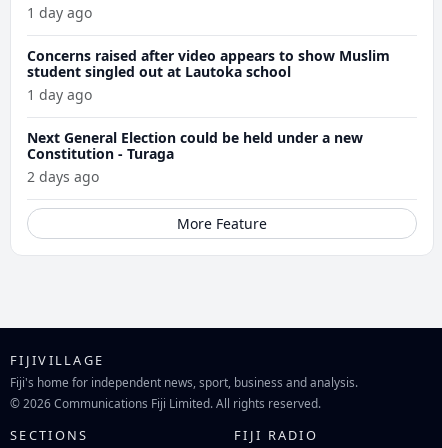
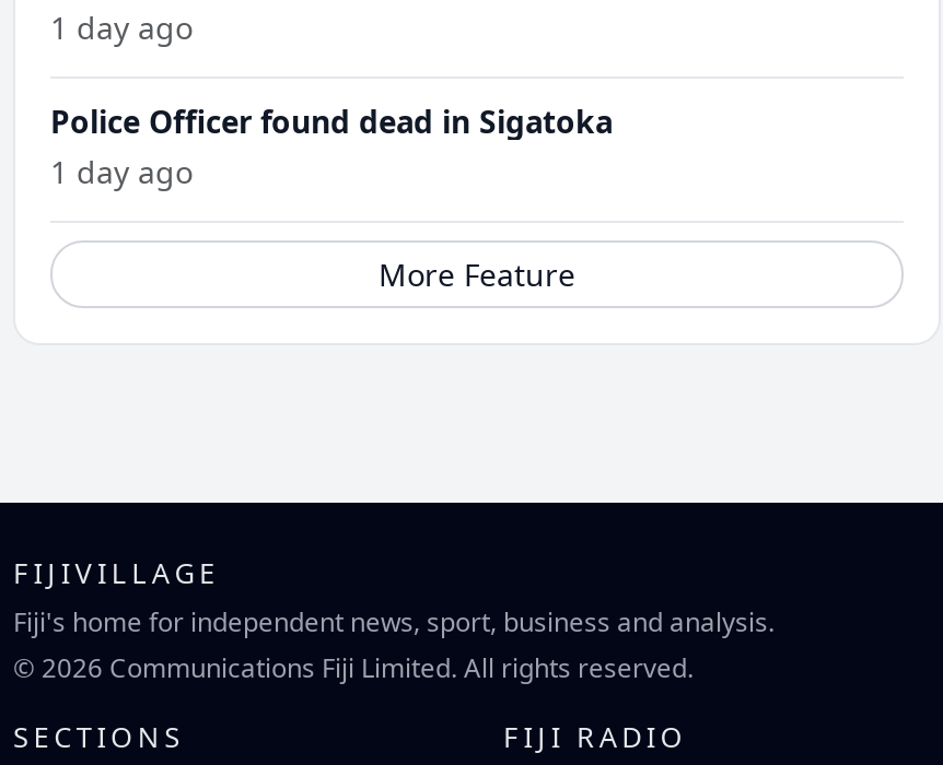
- Concerns raised after video appears to show Muslim
- student singled out at Lautoka school
+ Police Officer found dead in Sigatoka

- Next General Election could be held under a new
- Constitution - Turaga
- 2 days ago
